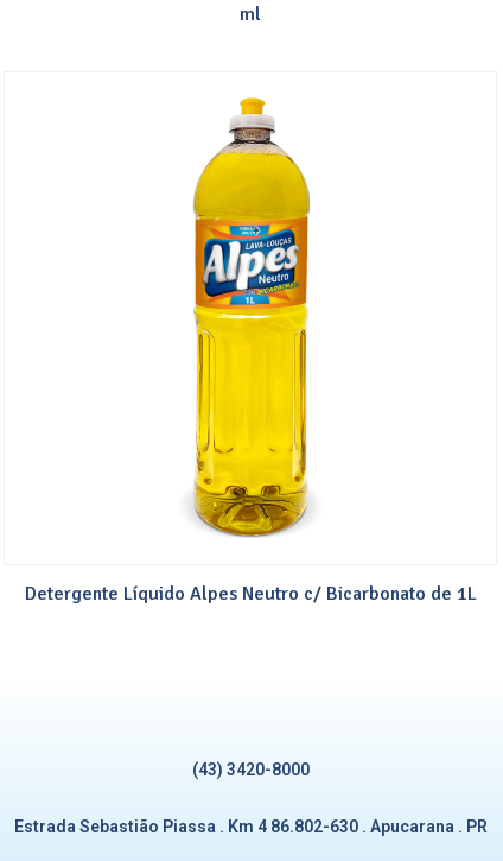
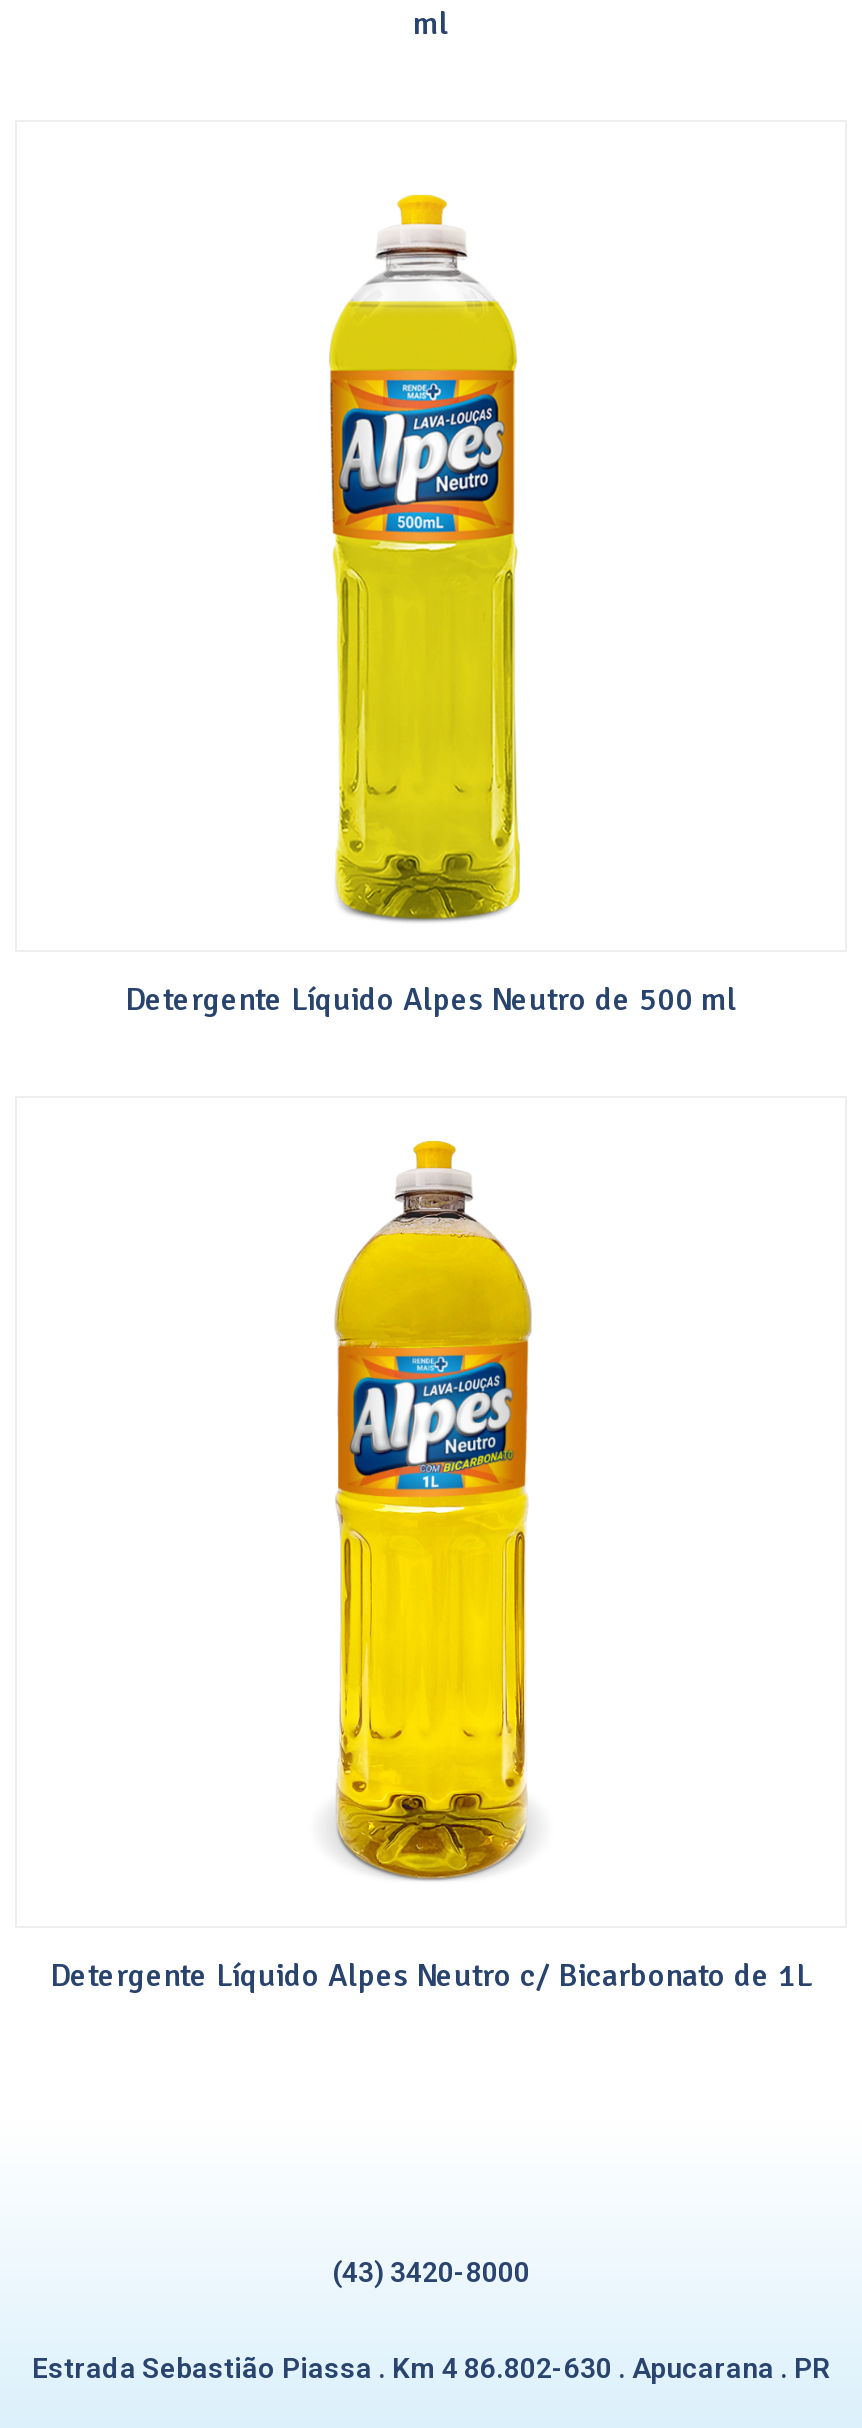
+ [image]
+ Detergente Líquido Alpes Neutro de 500 ml
